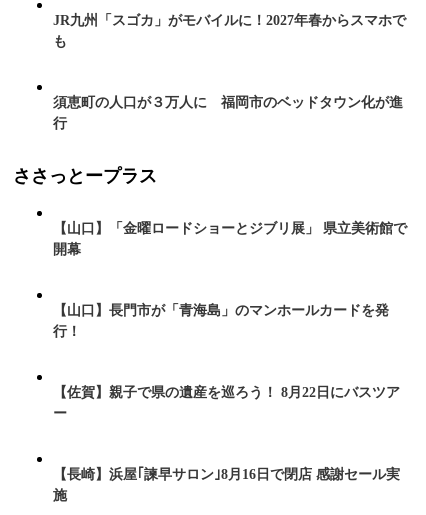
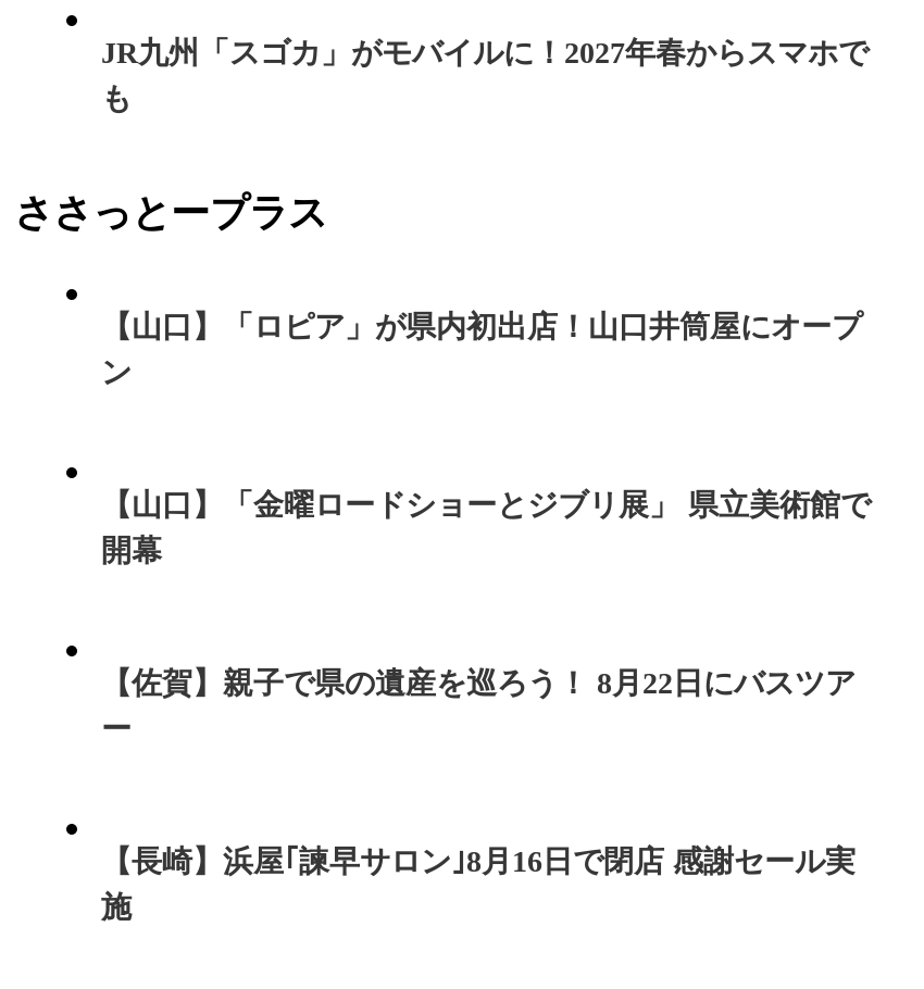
- 須恵町の人口が３万人に 福岡市のベッドタウン化が進
- 行

+ 【山口】「ロピア」が県内初出店！山口井筒屋にオープ
+ ン

- 【山口】長門市が「青海島」のマンホールカードを発
- 行！
